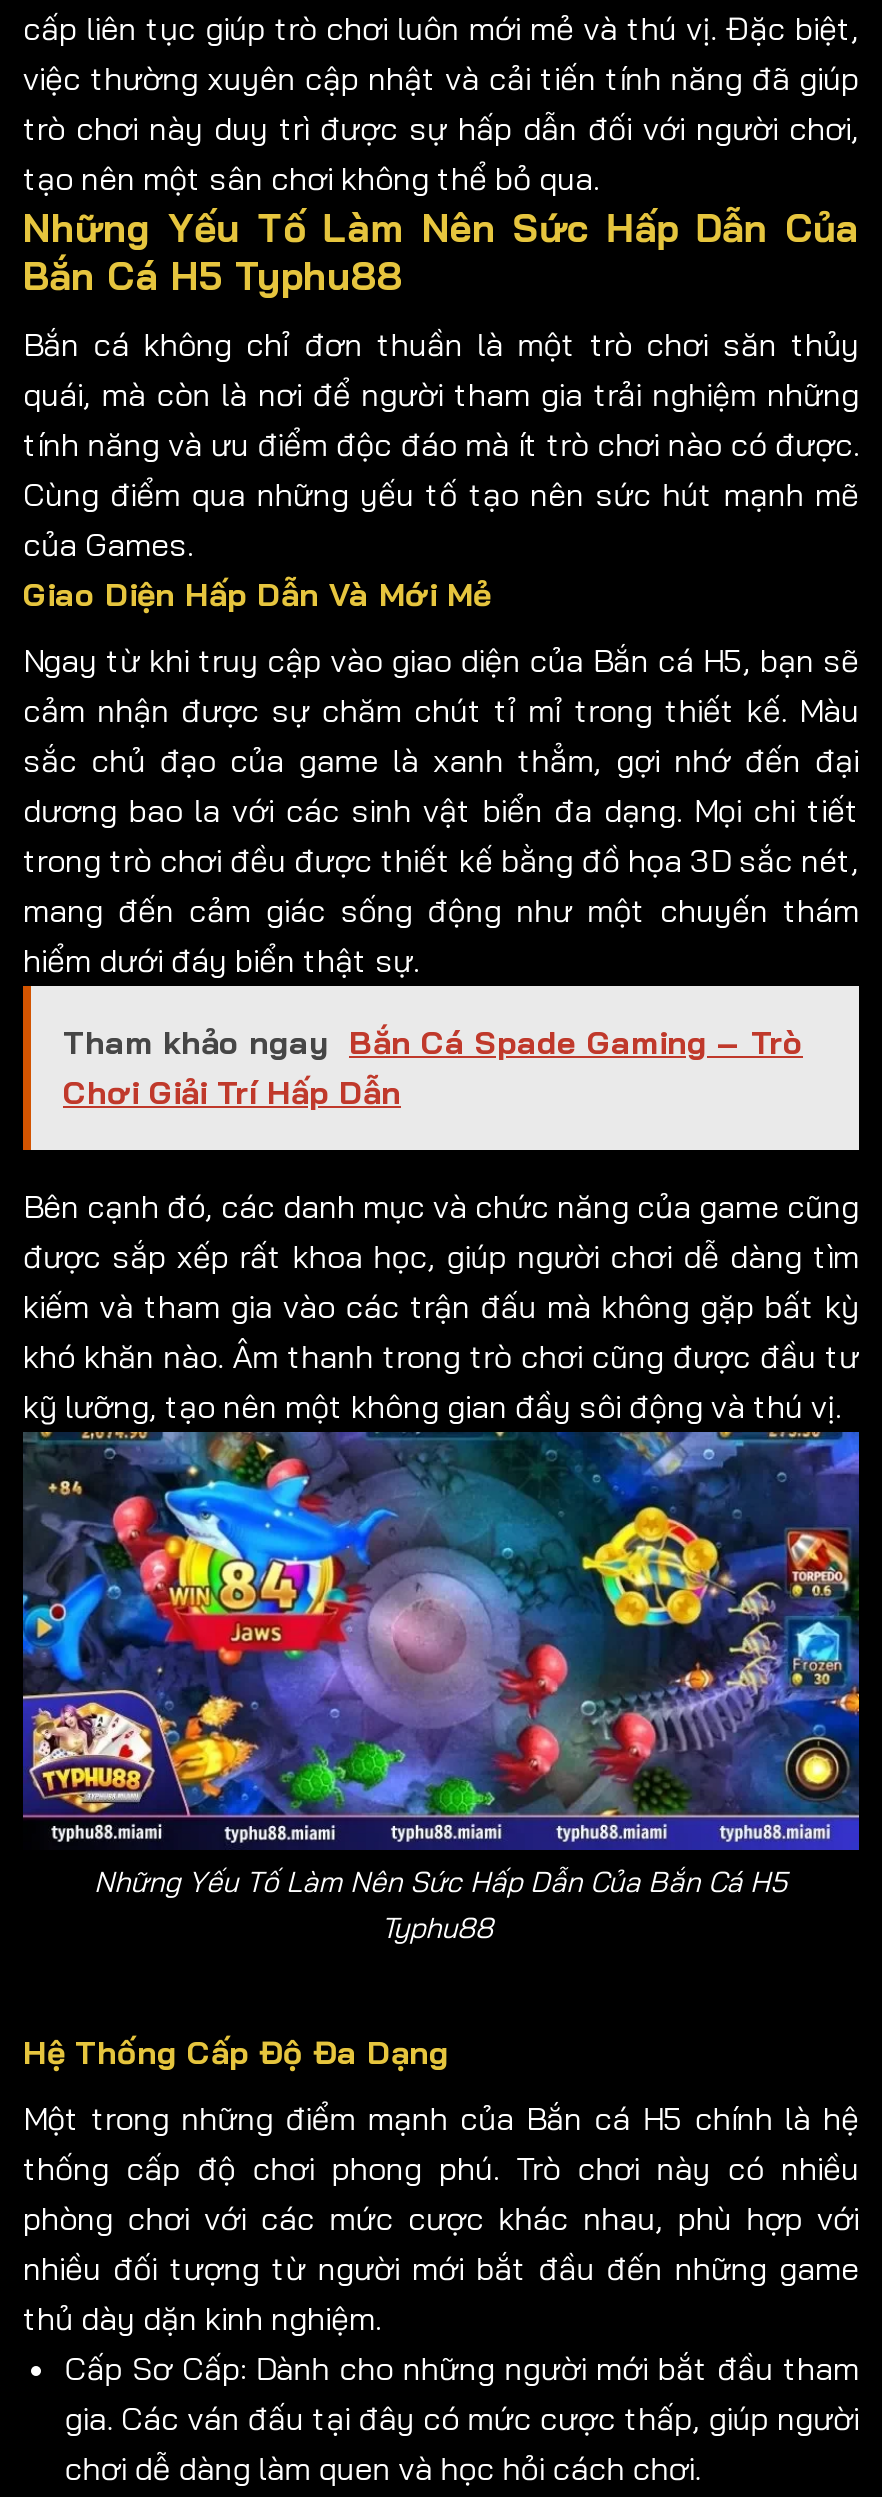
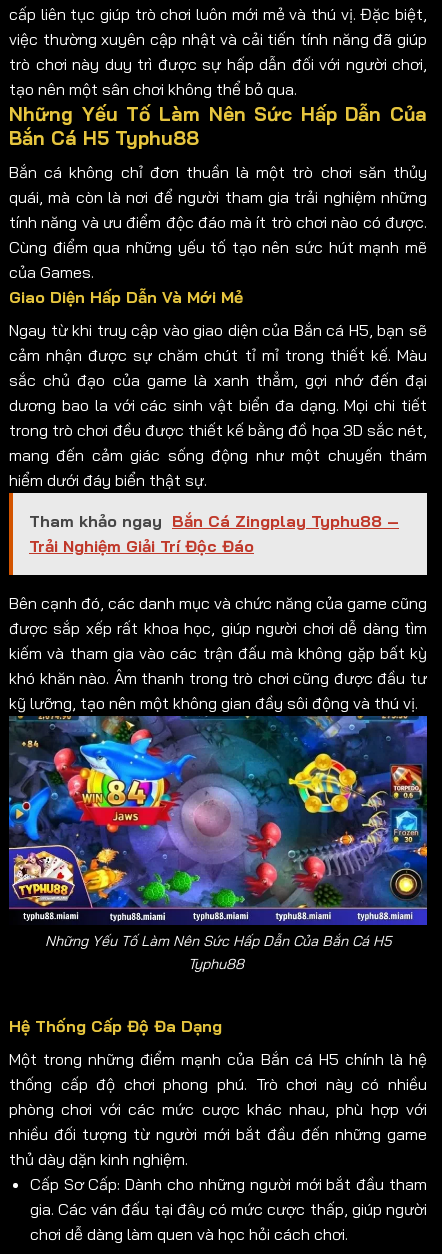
- Tham khảo ngay Bắn Cá Spade Gaming – Trò
- Chơi Giải Trí Hấp Dẫn
+ Tham khảo ngay Bắn Cá Zingplay Typhu88 –
+ Trải Nghiệm Giải Trí Độc Đáo
